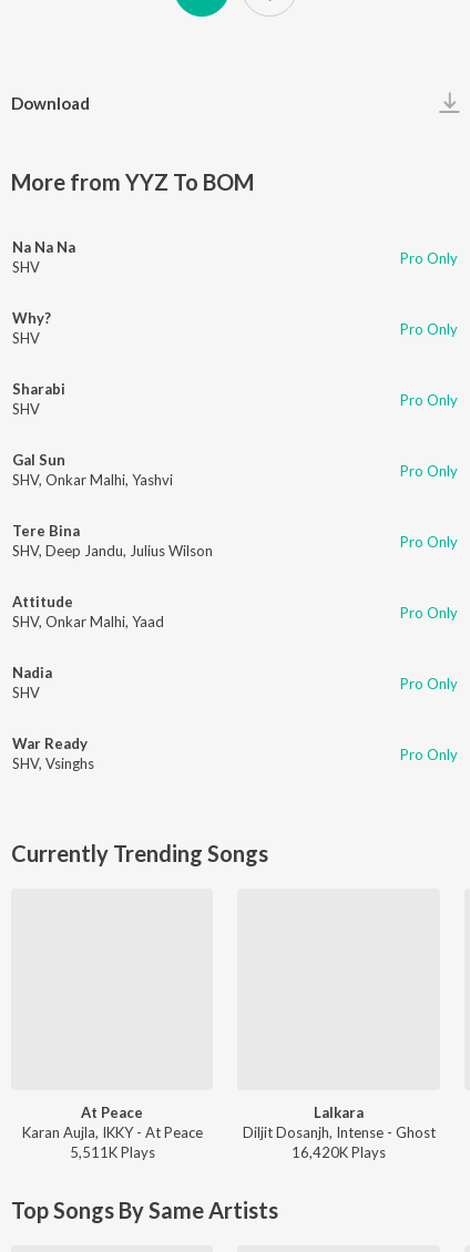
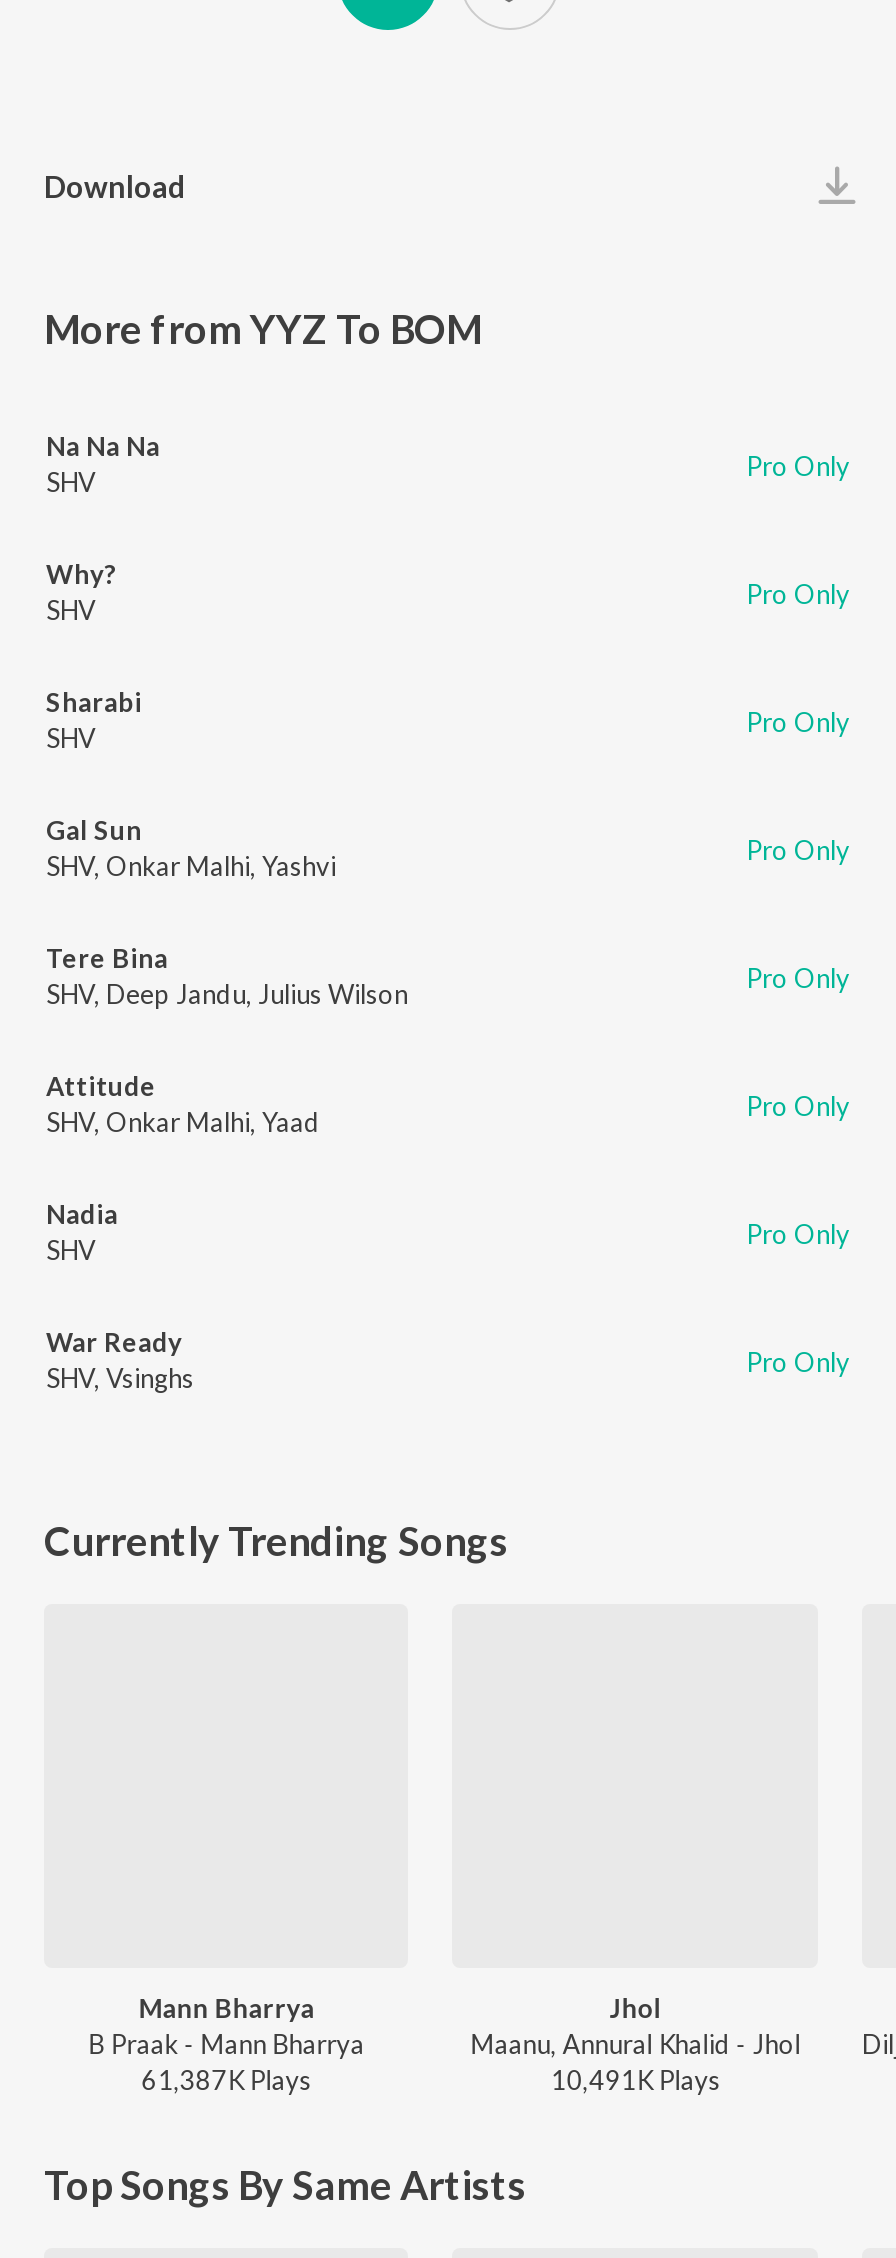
- At Peace
- Karan Aujla, IKKY - At Peace
- 5,511K Plays
+ Mann Bharrya
+ B Praak - Mann Bharrya
+ 61,387K Plays

- Lalkara
- Diljit Dosanjh, Intense - Ghost
- 16,420K Plays
+ Jhol
+ Maanu, Annural Khalid - Jhol
+ 10,491K Plays
